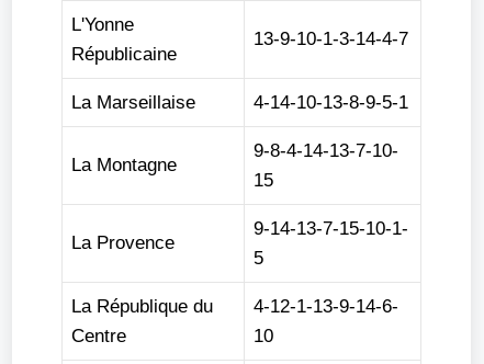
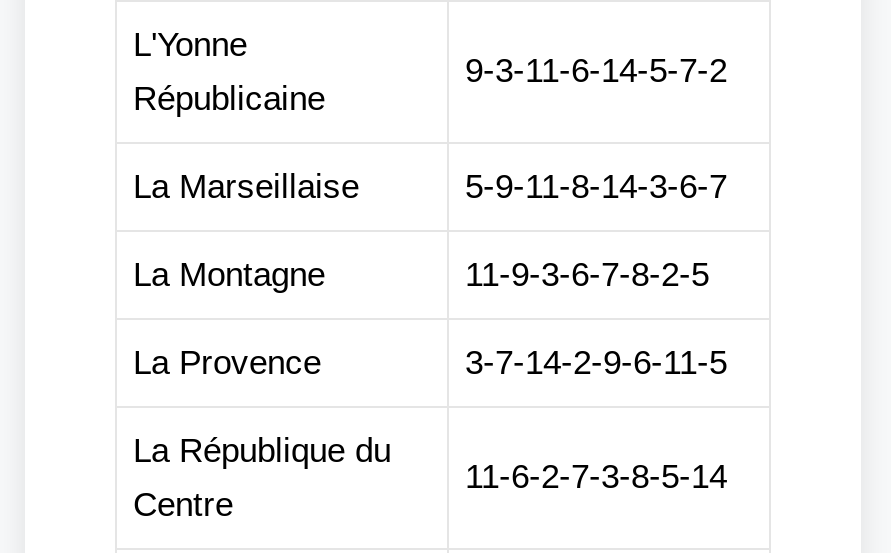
- 13-9-10-1-3-14-4-7
+ 9-3-11-6-14-5-7-2

- 4-14-10-13-8-9-5-1
+ 5-9-11-8-14-3-6-7

- 9-8-4-14-13-7-10-
- 15
+ 11-9-3-6-7-8-2-5

- 9-14-13-7-15-10-1-
- 5
+ 3-7-14-2-9-6-11-5

- 4-12-1-13-9-14-6-
- 10
+ 11-6-2-7-3-8-5-14
